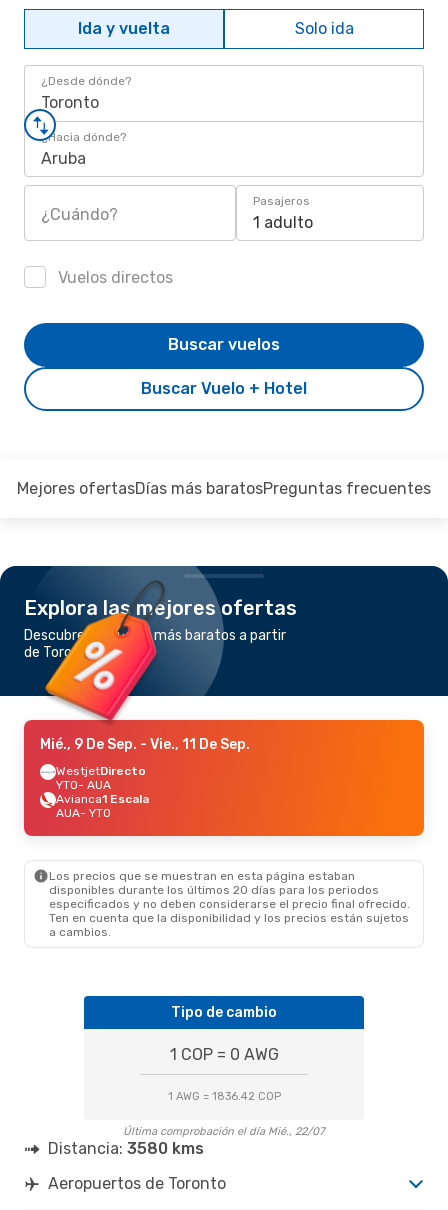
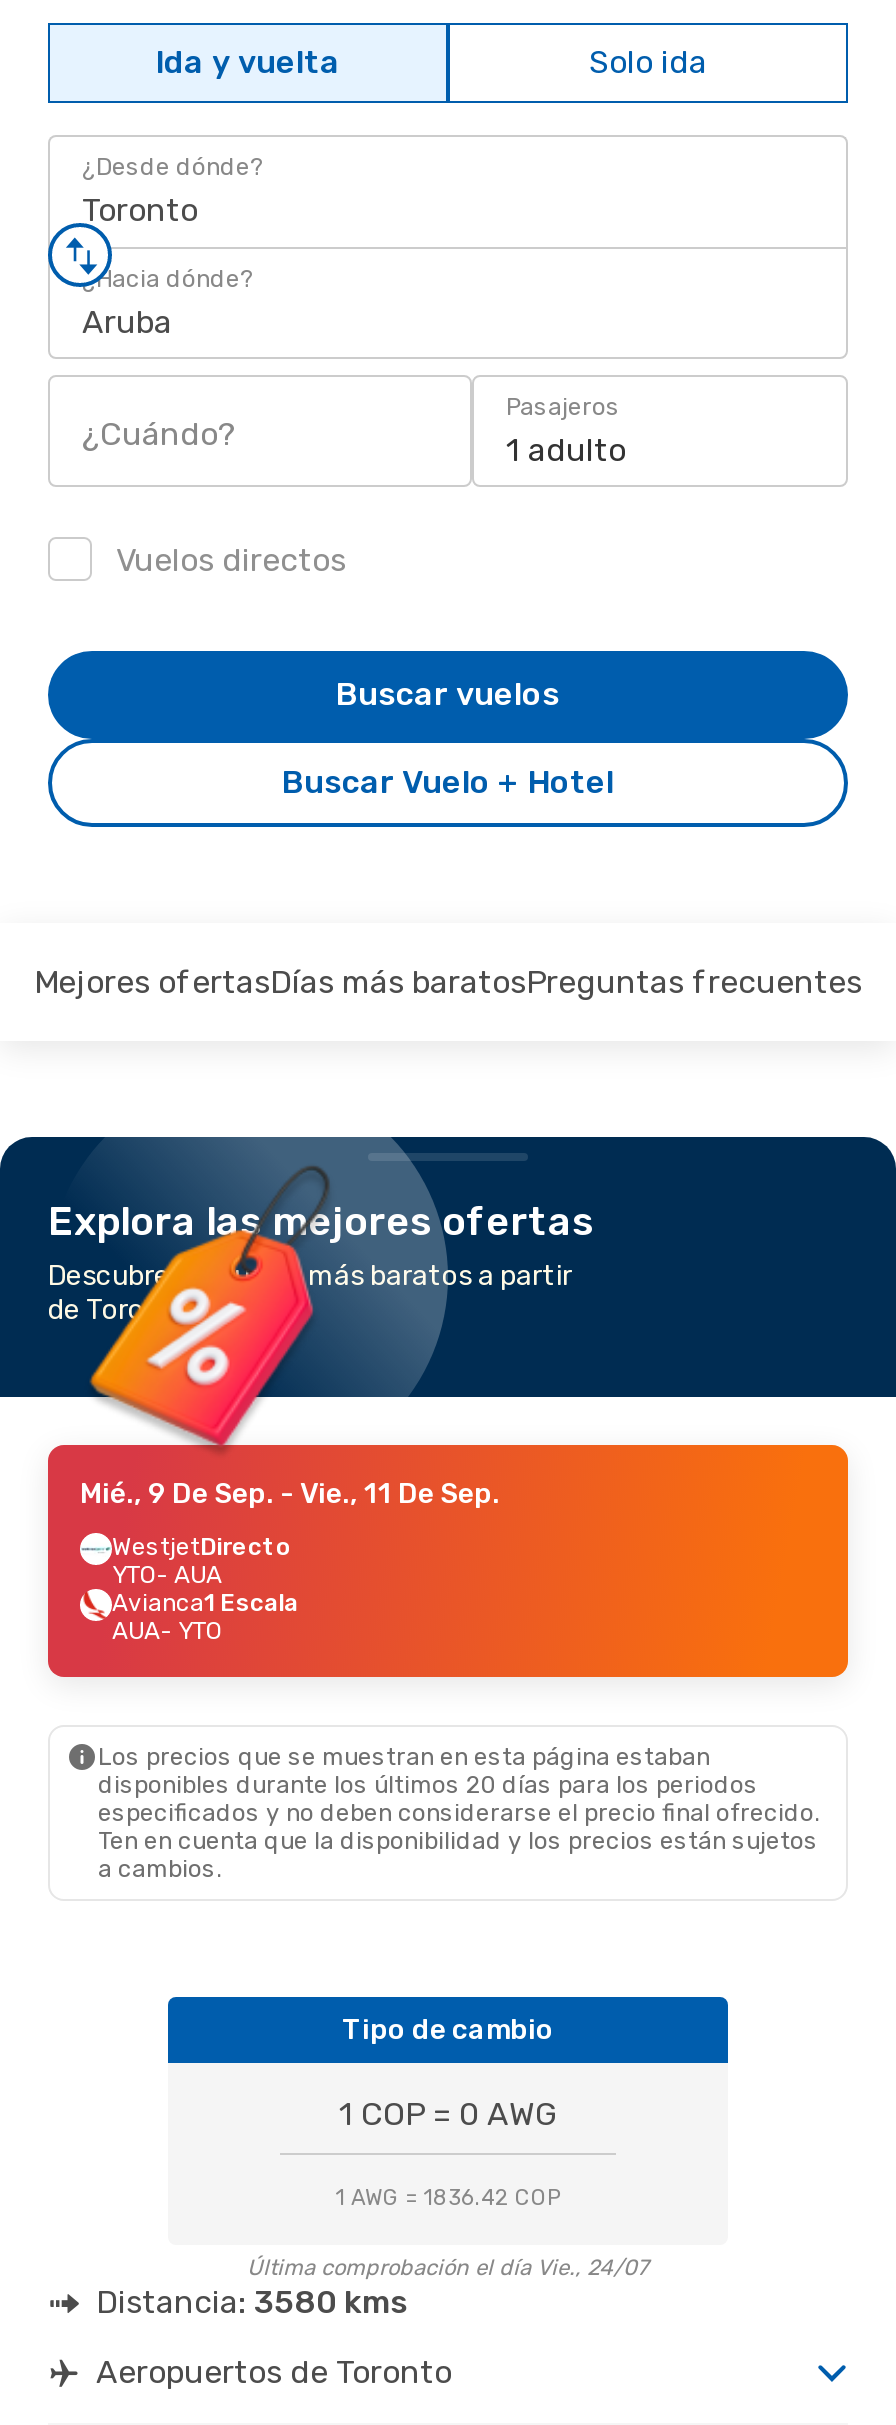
- Última comprobación el día Mié., 22/07
+ Última comprobación el día Vie., 24/07
